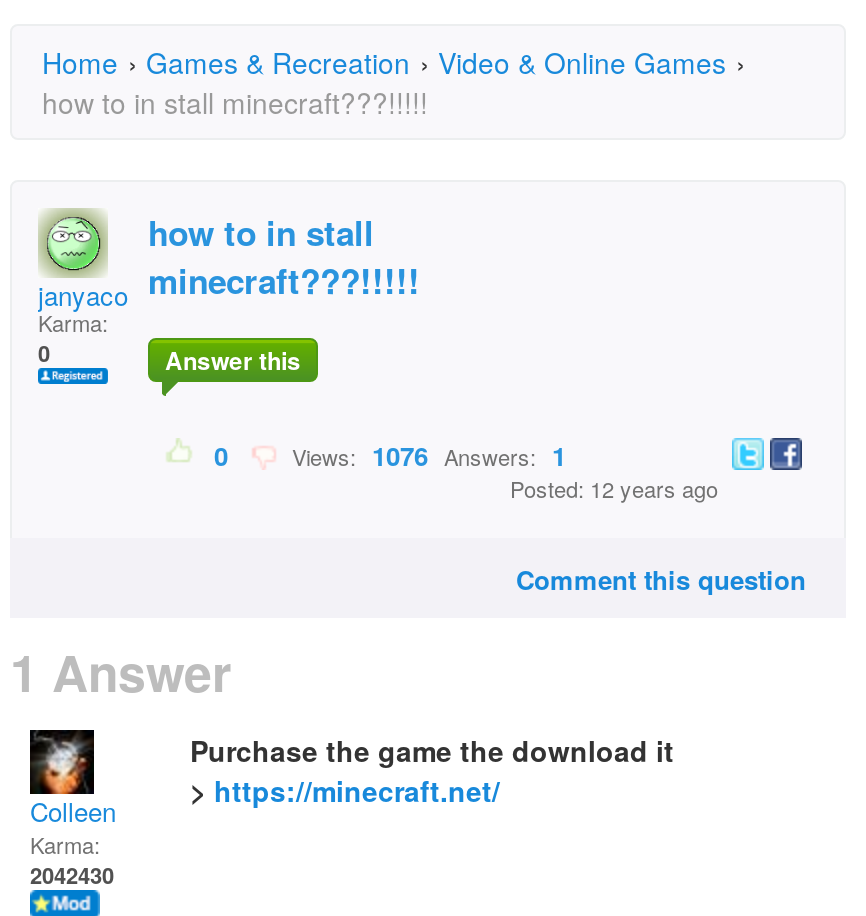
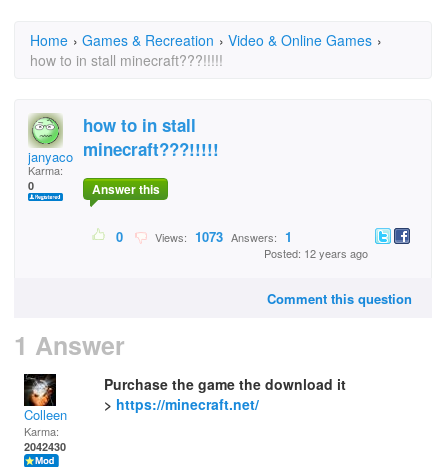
- Views: 1076 Answers: 1
+ Views: 1073 Answers: 1
